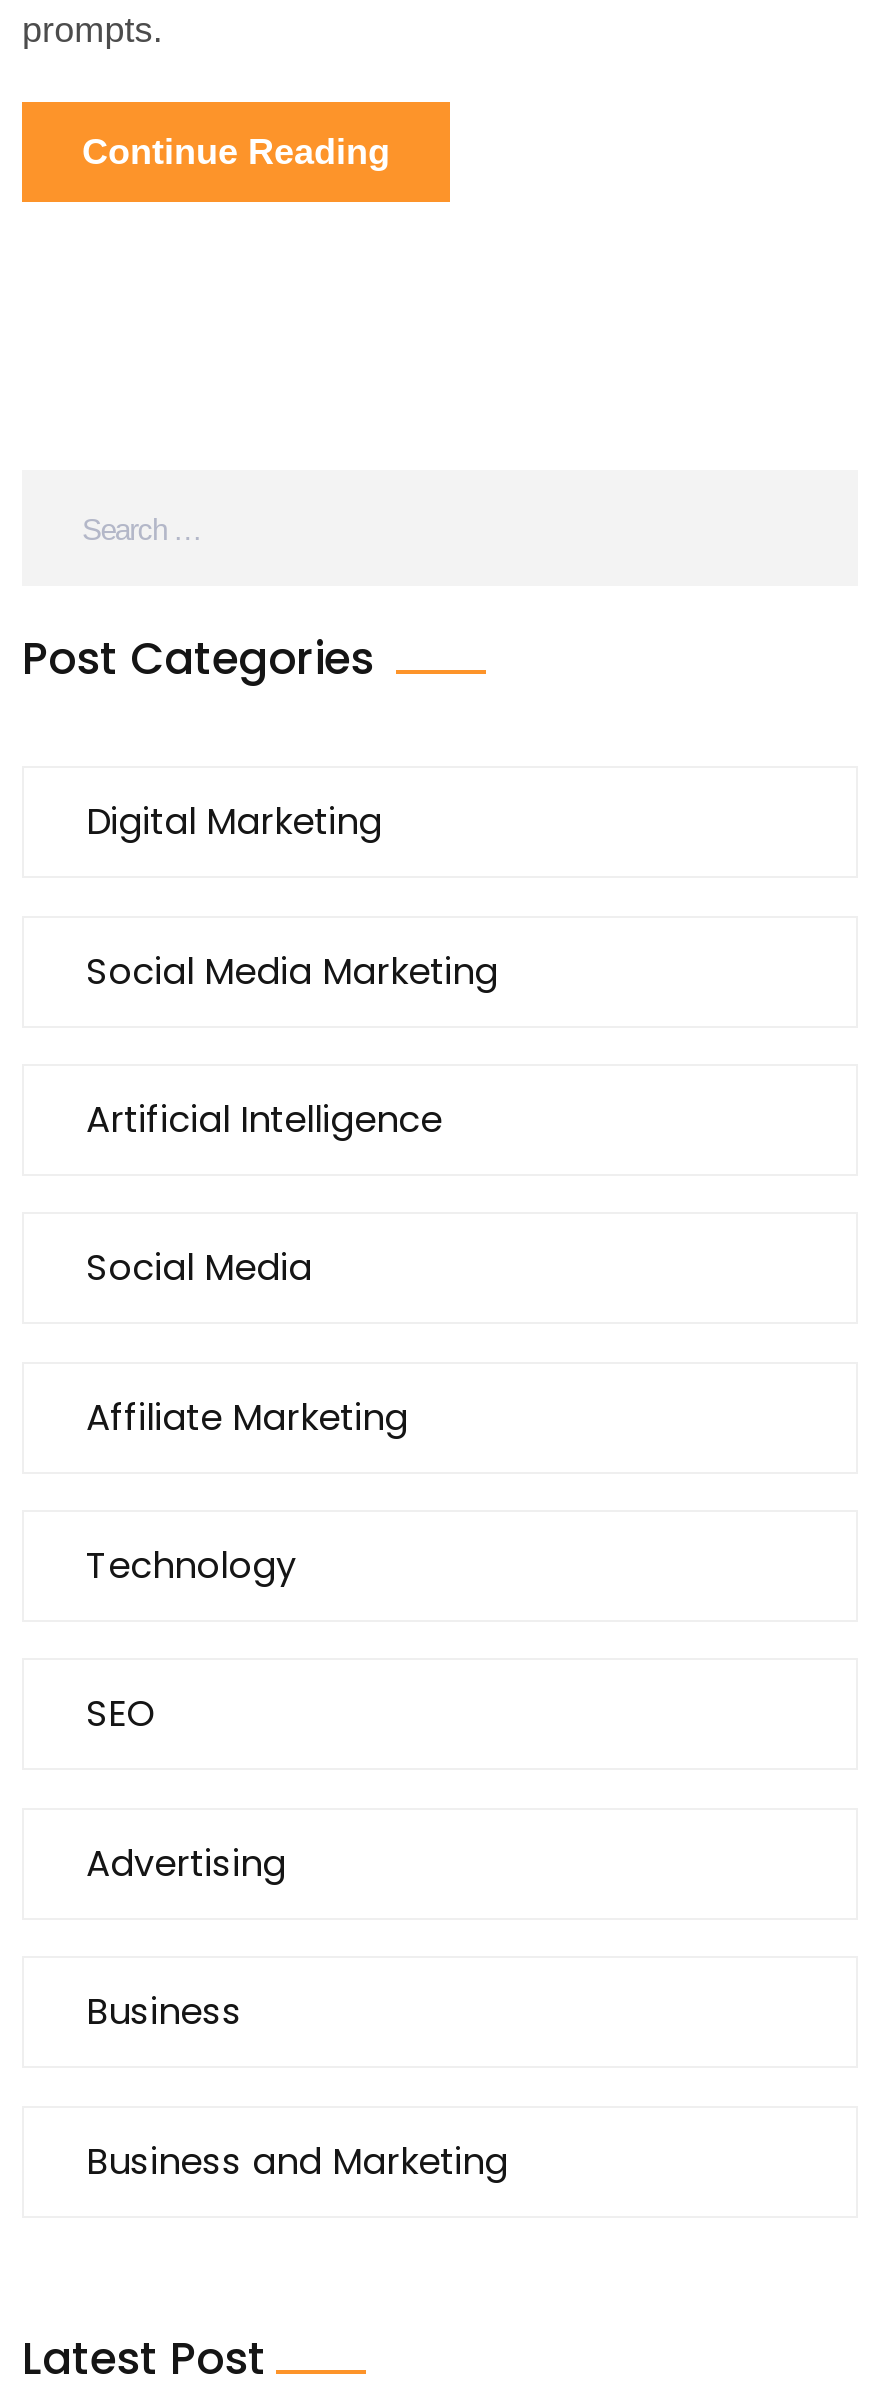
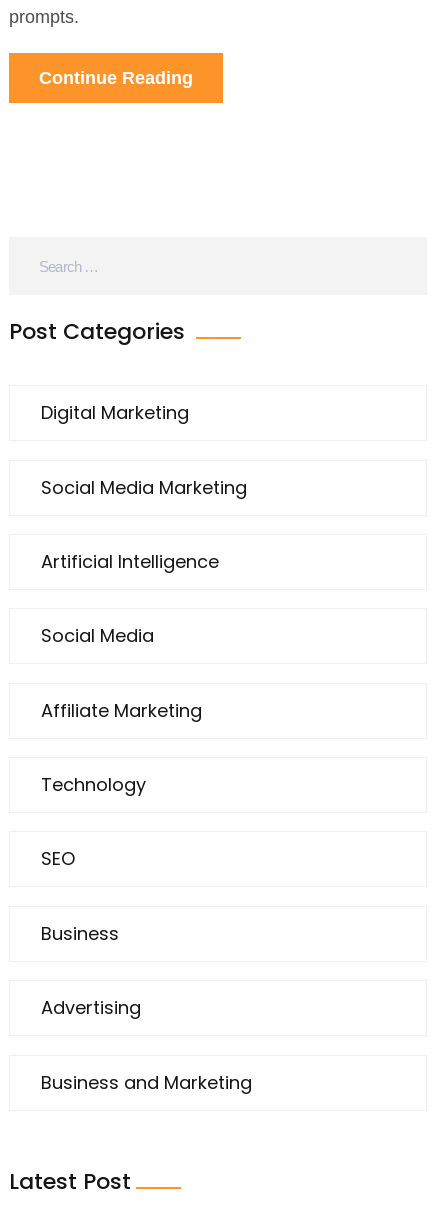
moved down: Advertising

moved up: Business
